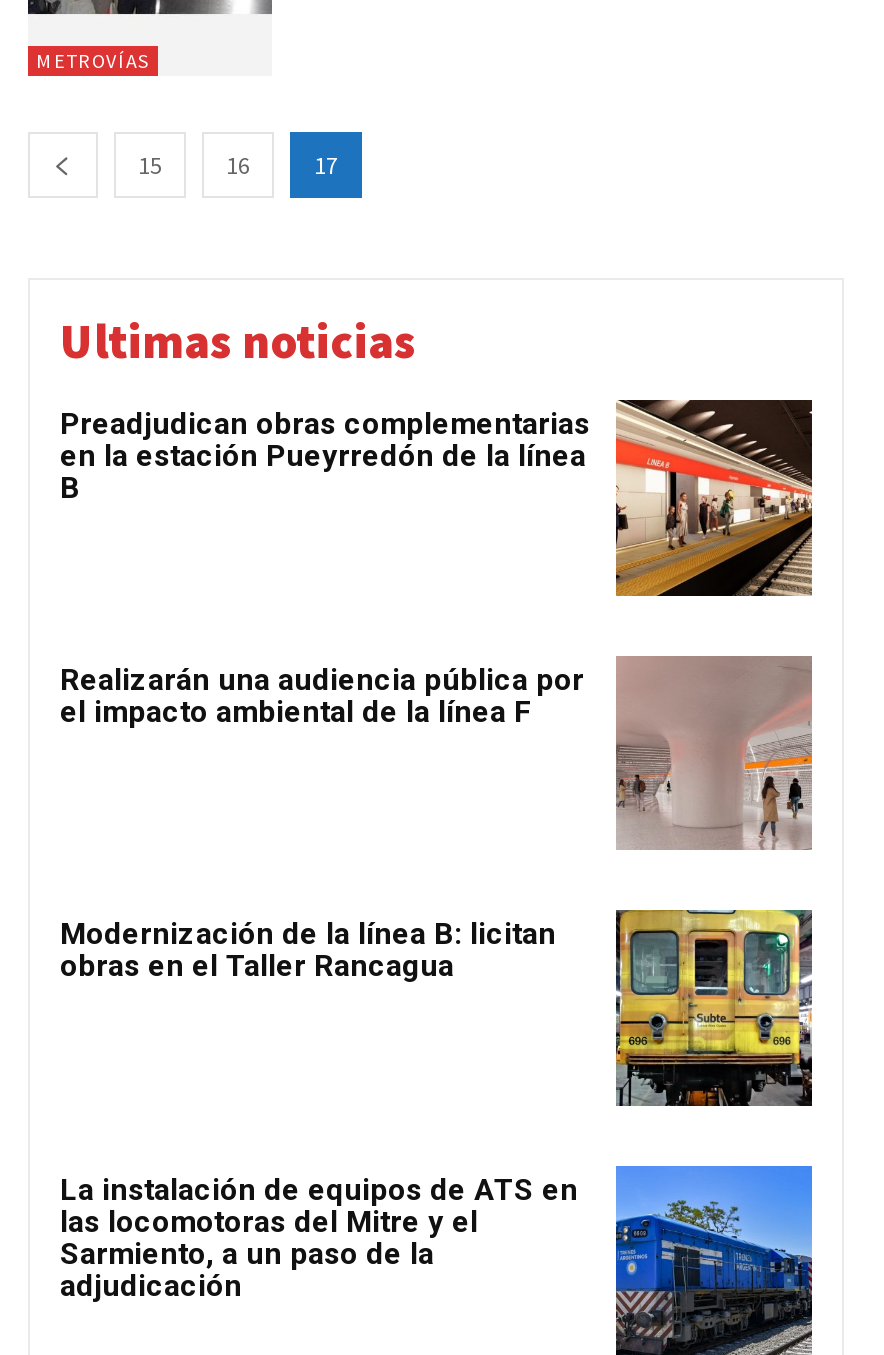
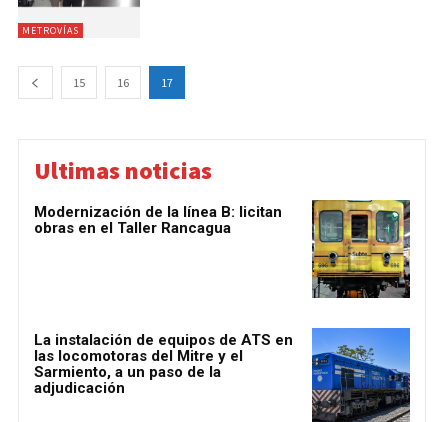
- [image]
- Preadjudican obras complementarias
- en la estación Pueyrredón de la línea
- B

- [image]
- Realizarán una audiencia pública por
- el impacto ambiental de la línea F
